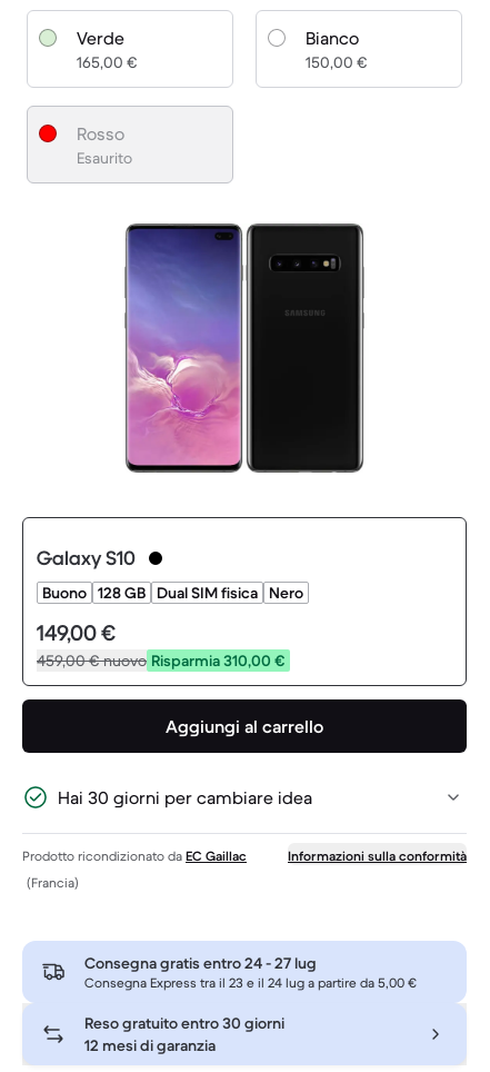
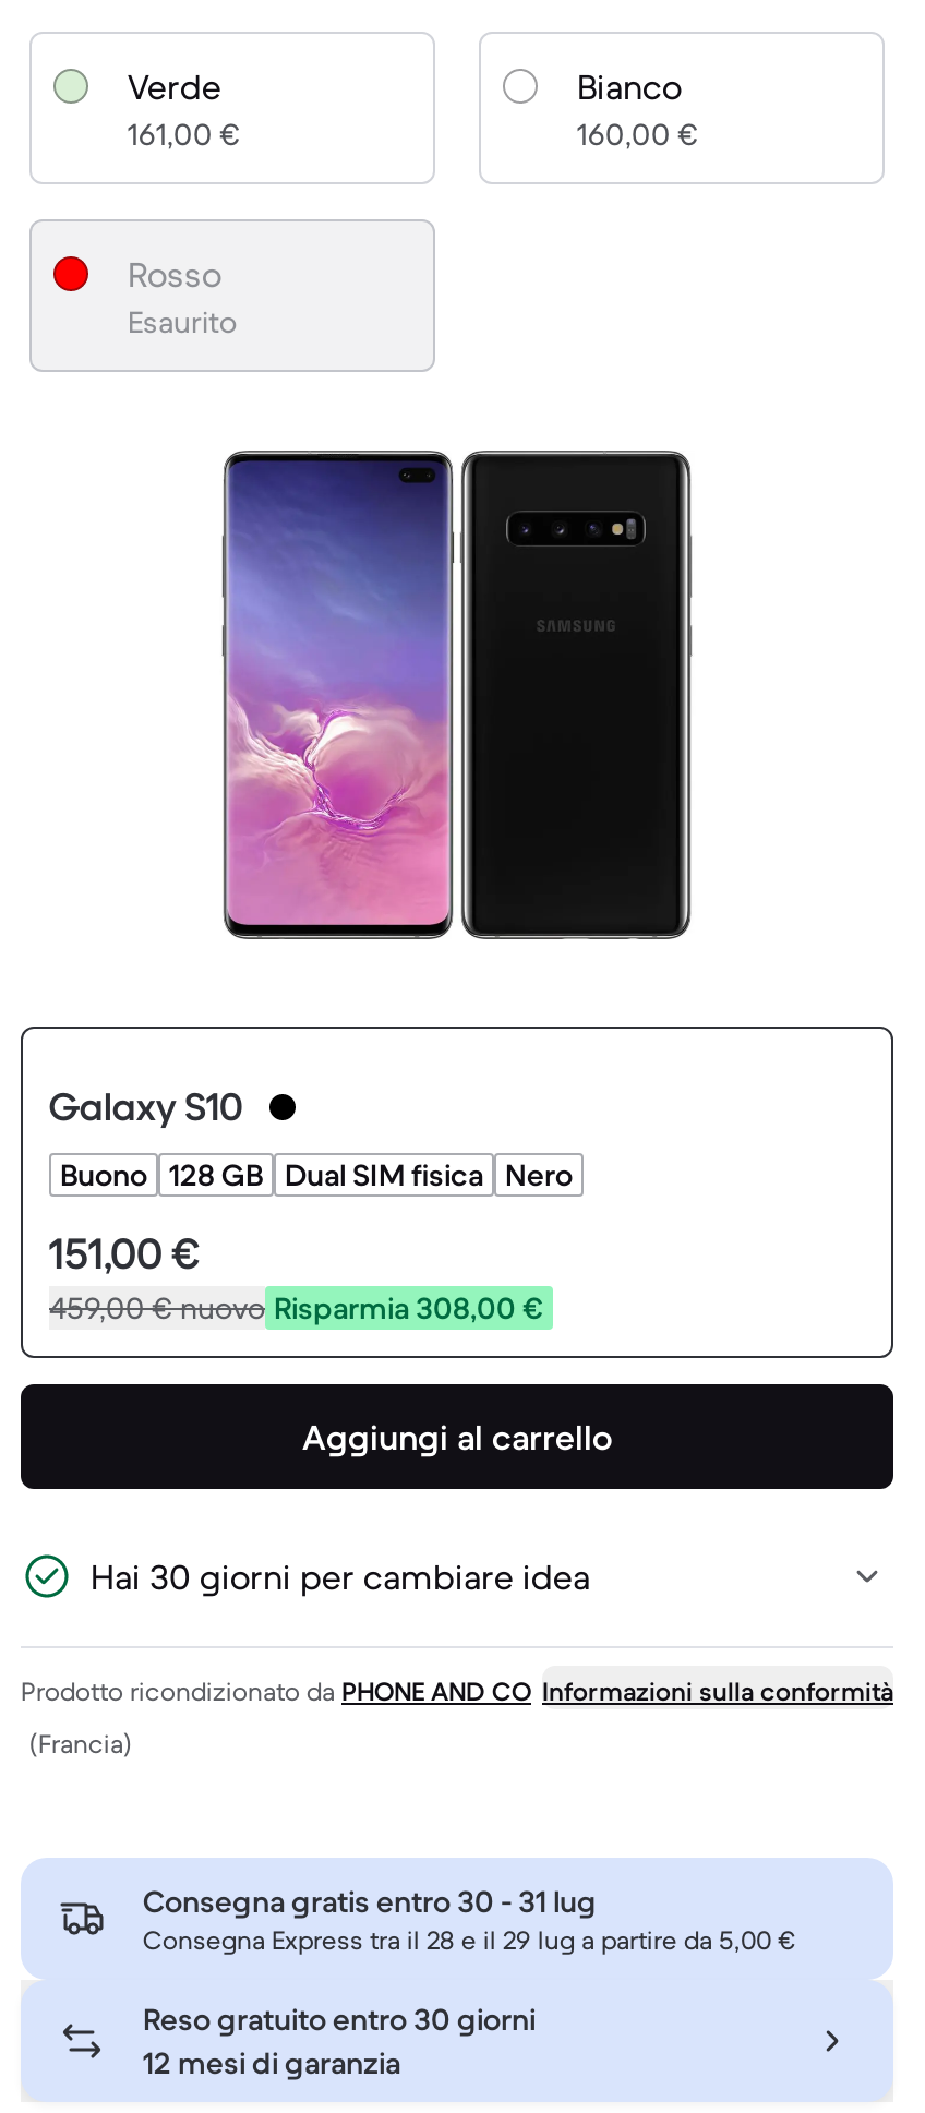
- 165,00 €
+ 161,00 €

- 150,00 €
+ 160,00 €

- 149,00 €
+ 151,00 €

- 459,00 €nuovo Risparmia 310,00 €
+ 459,00 €nuovo Risparmia 308,00 €

- Prodotto ricondizionato da EC Gaillac
+ Prodotto ricondizionato da PHONE AND CO

- Consegna gratis entro 24 - 27 lug
+ Consegna gratis entro 30 - 31 lug

- Consegna Express tra il 23 e il 24 lug a partire da 5,00 €
+ Consegna Express tra il 28 e il 29 lug a partire da 5,00 €
